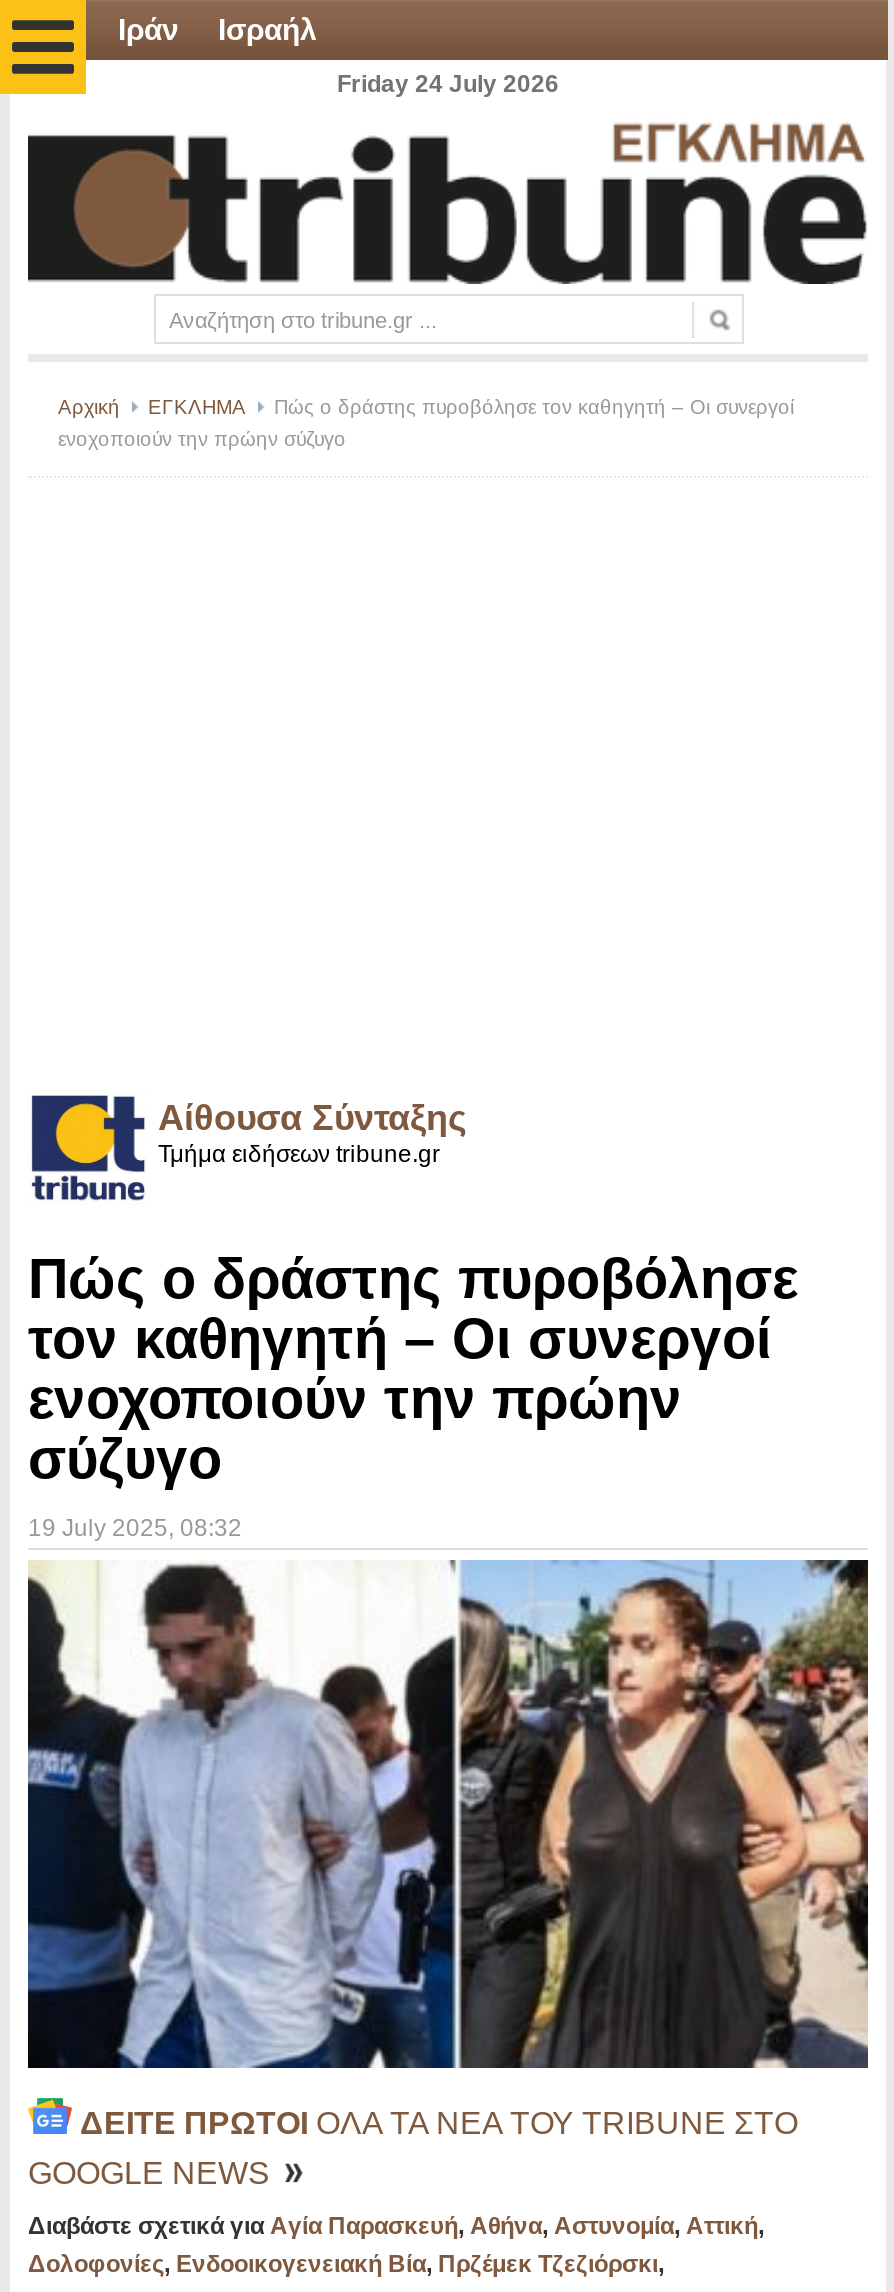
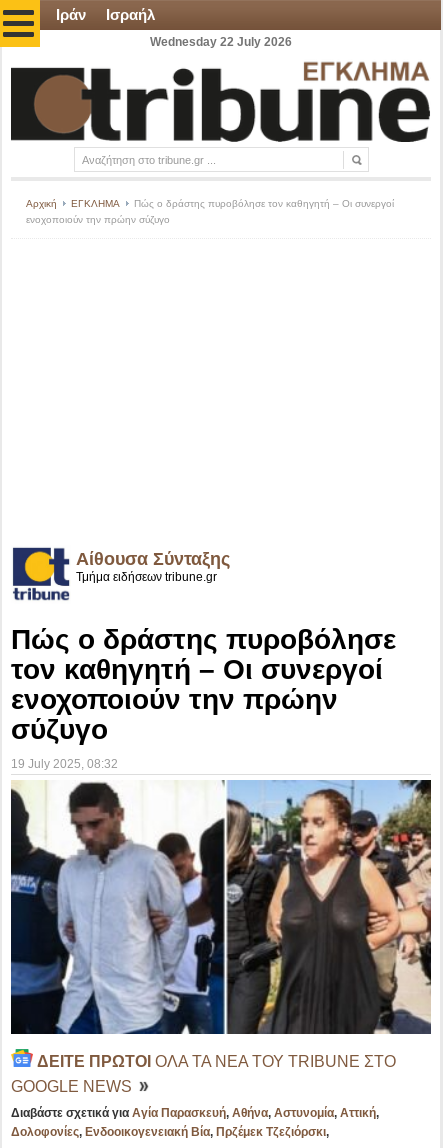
- Friday 24 July 2026
+ Wednesday 22 July 2026
